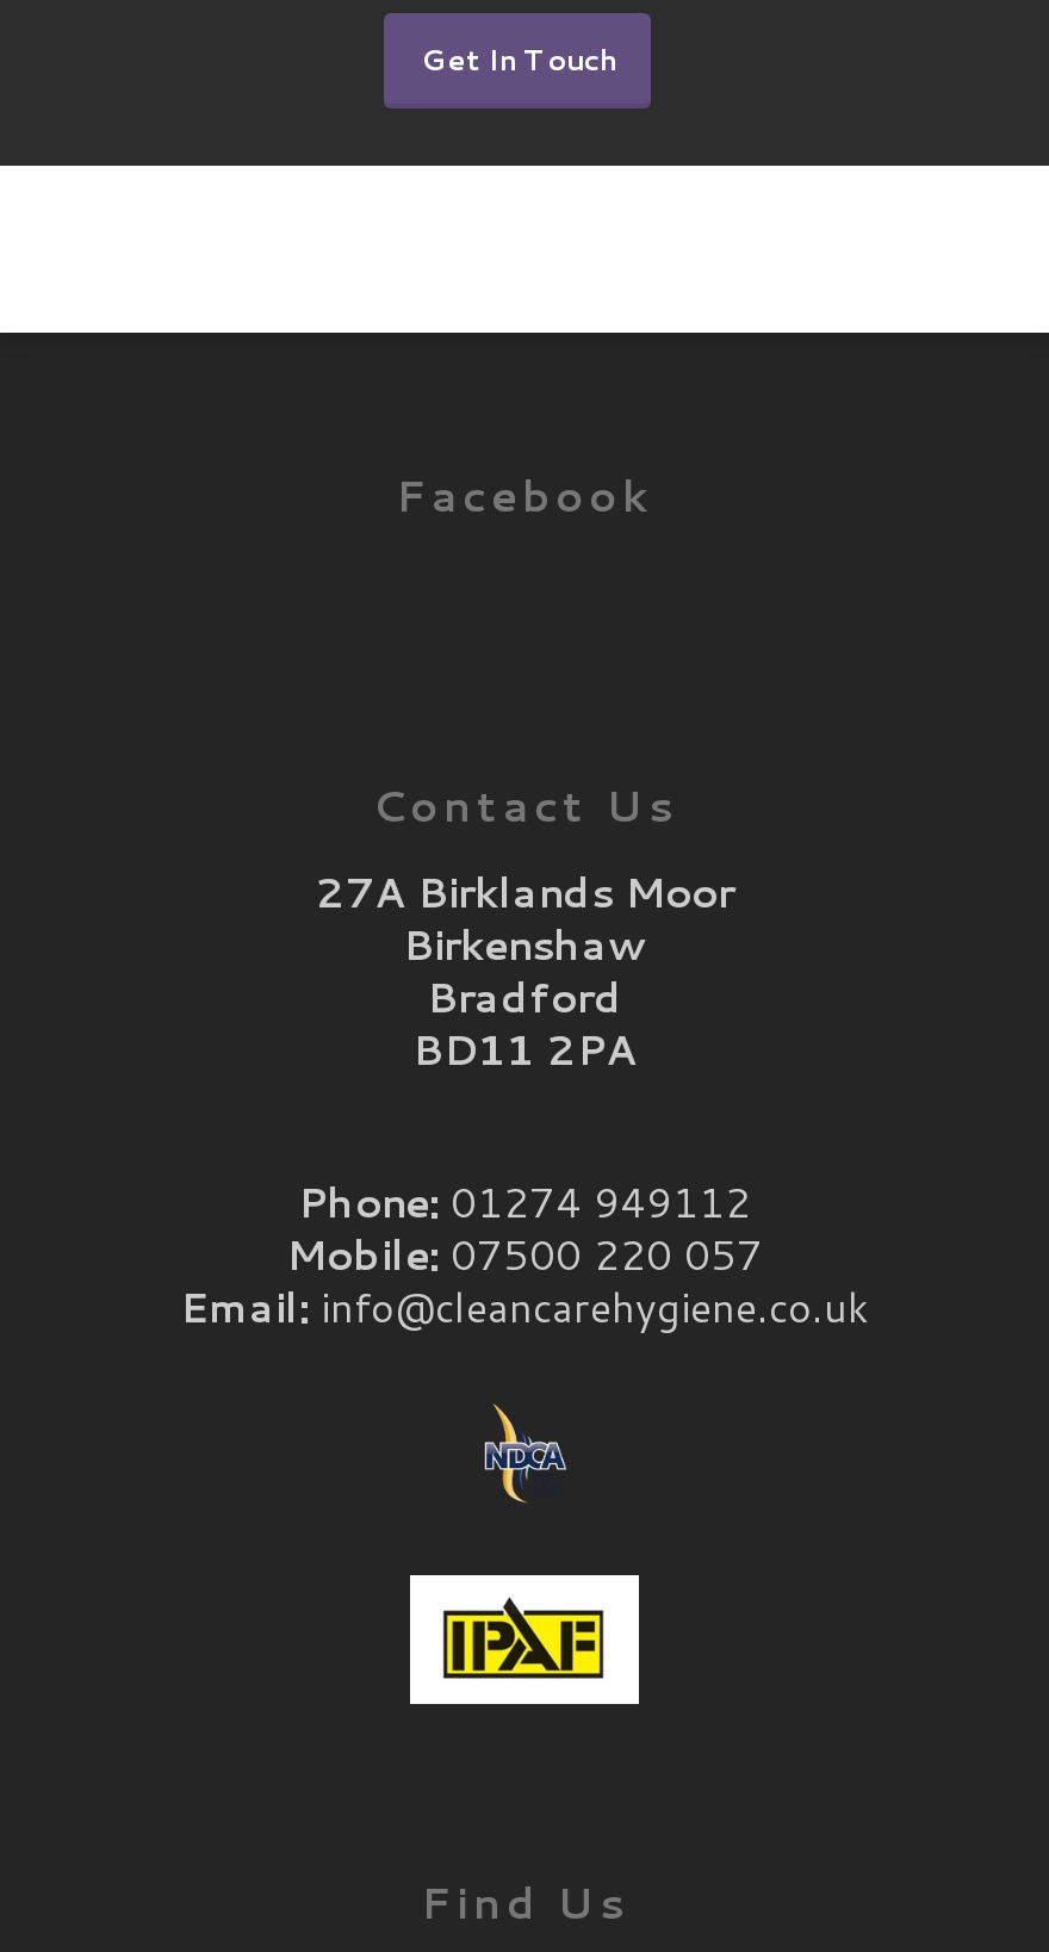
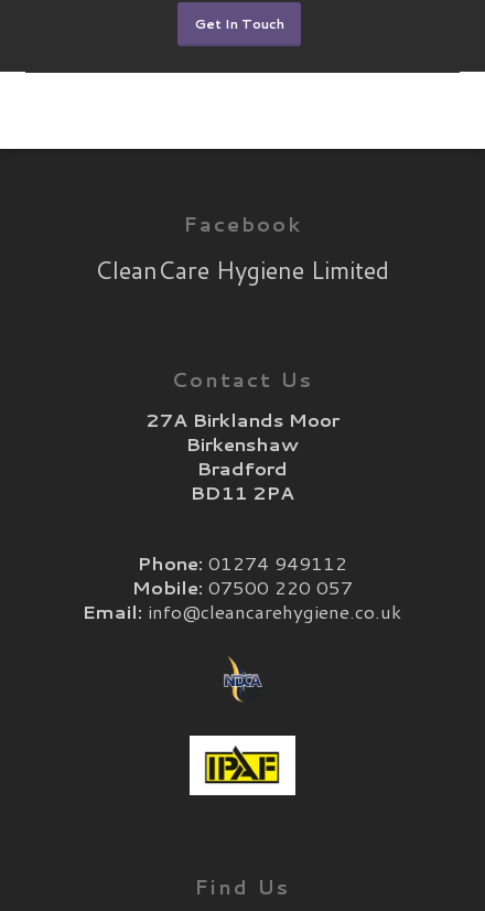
+ CleanCare Hygiene Limited
